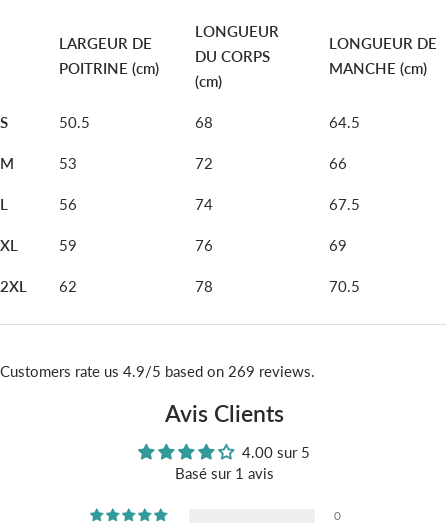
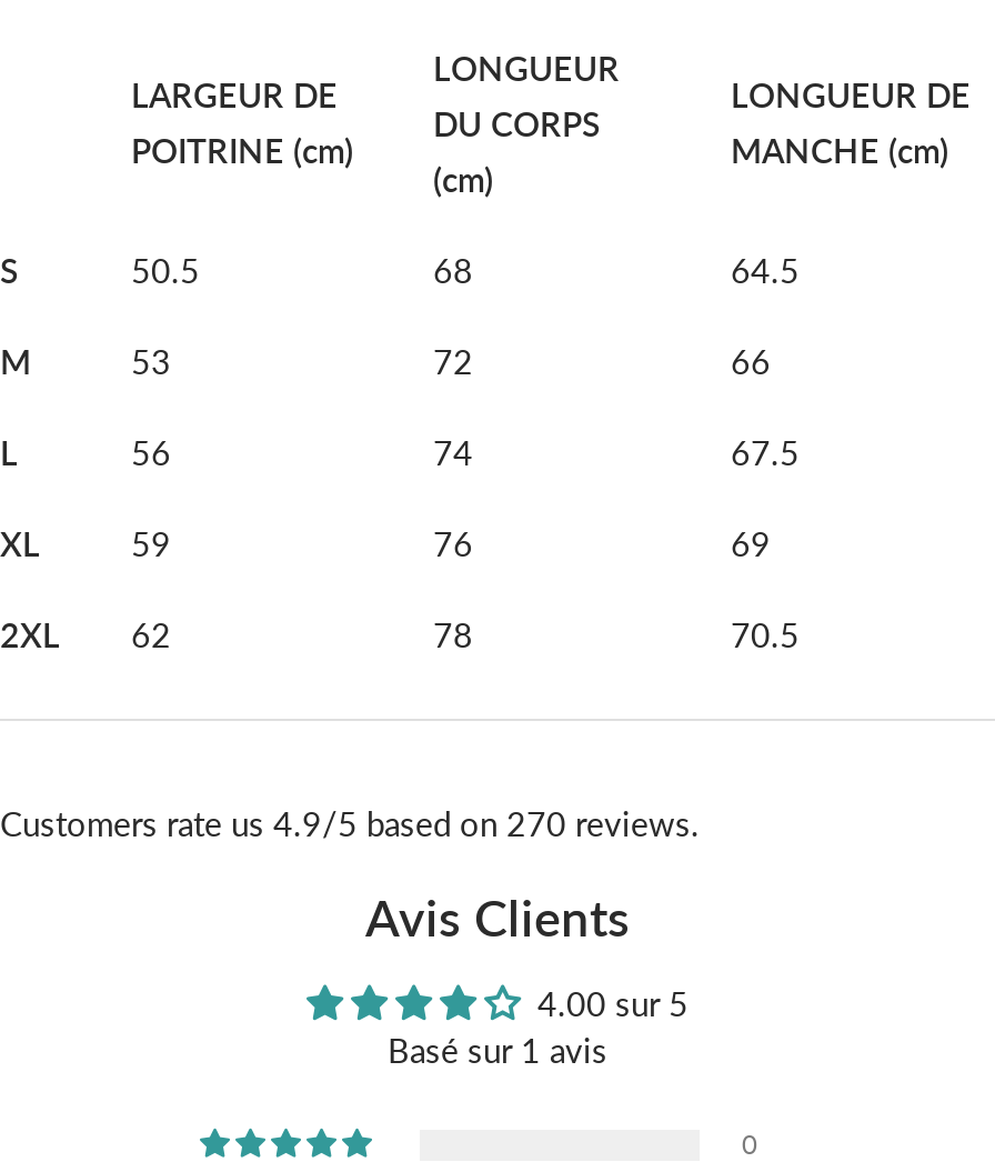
- Customers rate us 4.9/5 based on 269 reviews.
+ Customers rate us 4.9/5 based on 270 reviews.
